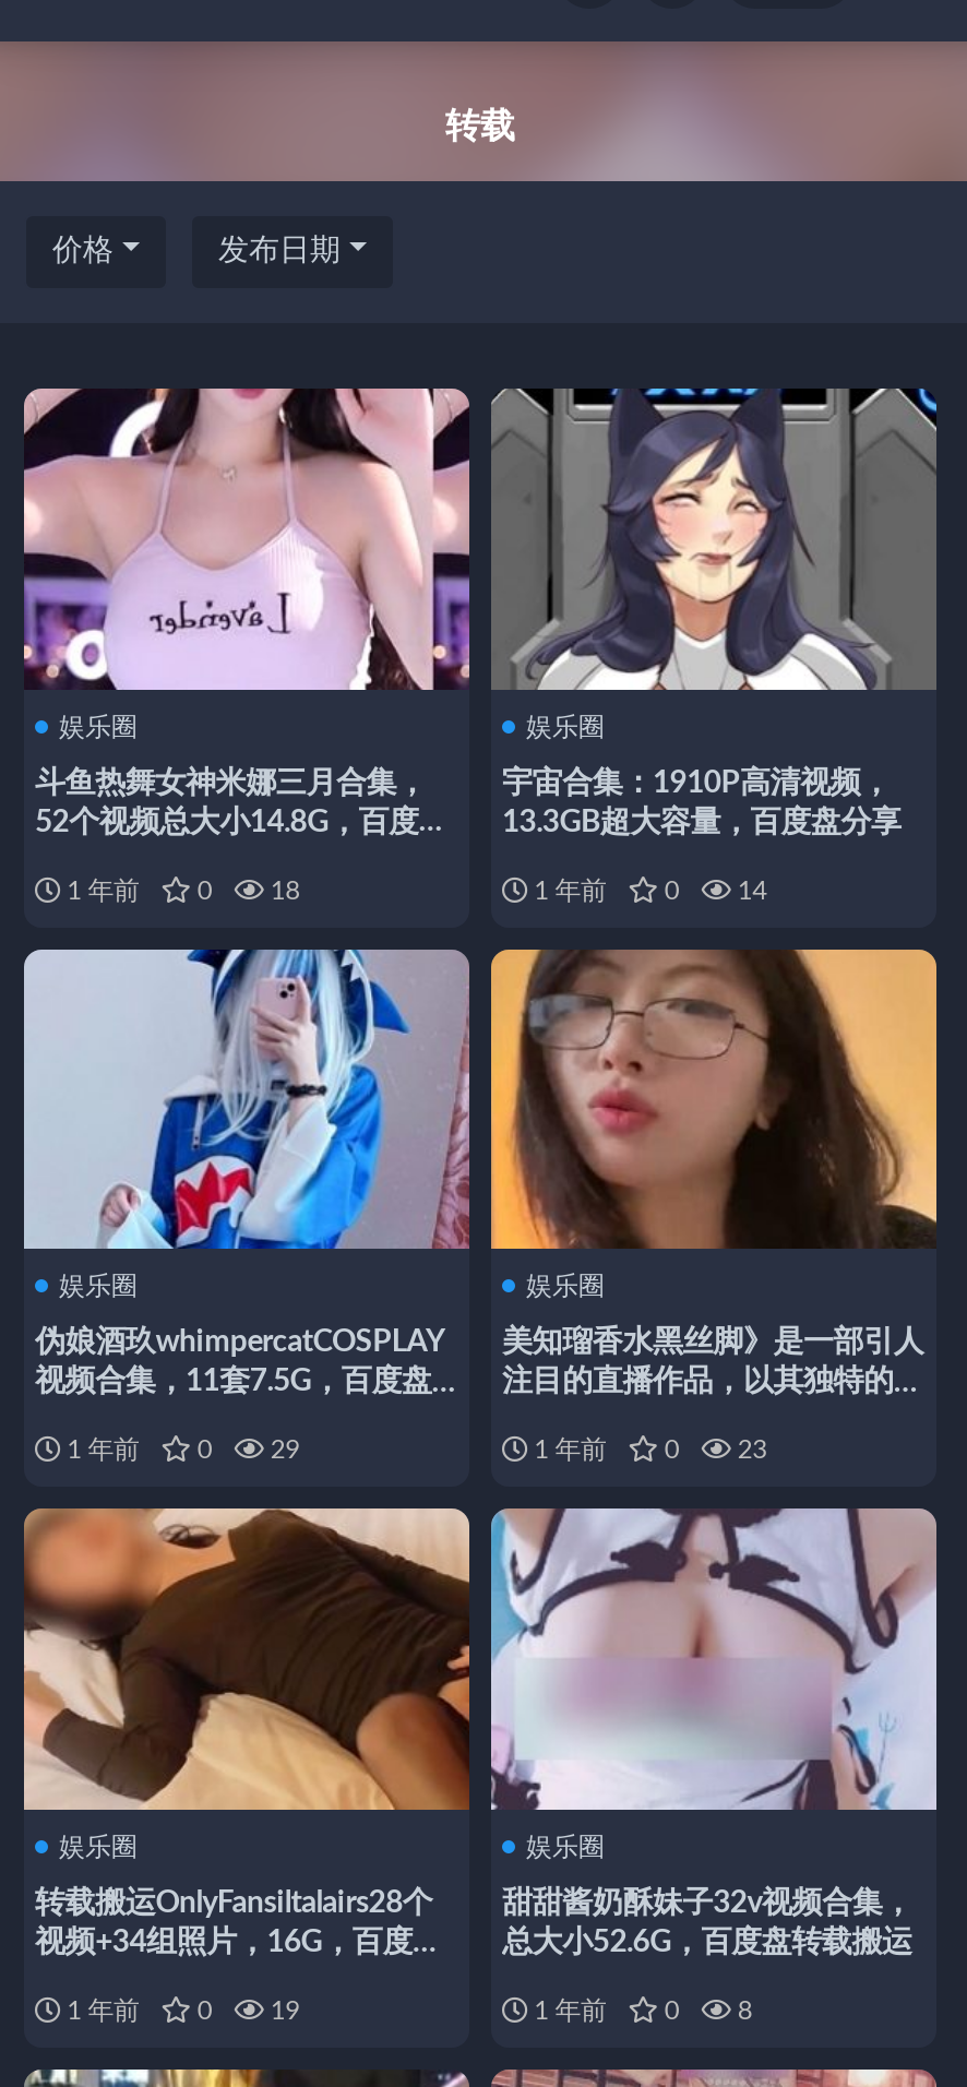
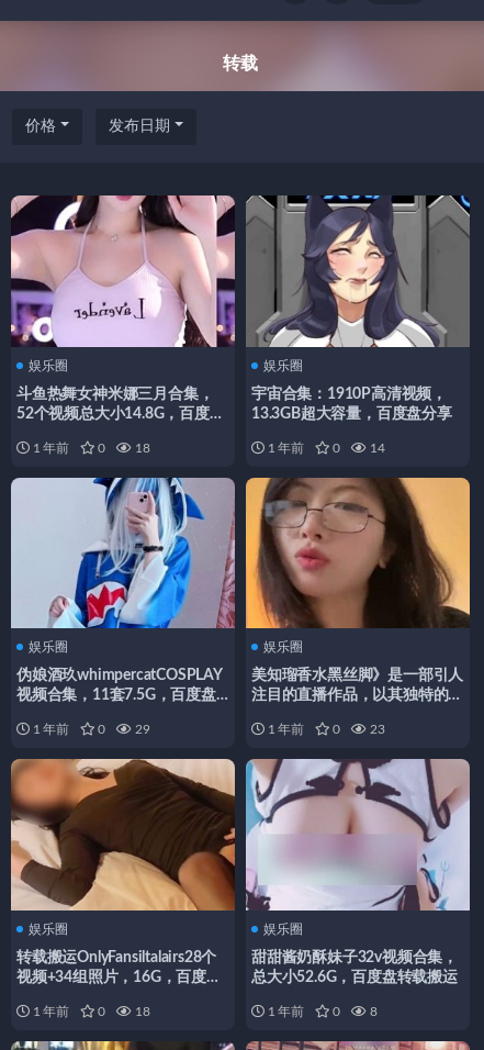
- 1 年前 0 19
+ 1 年前 0 18
